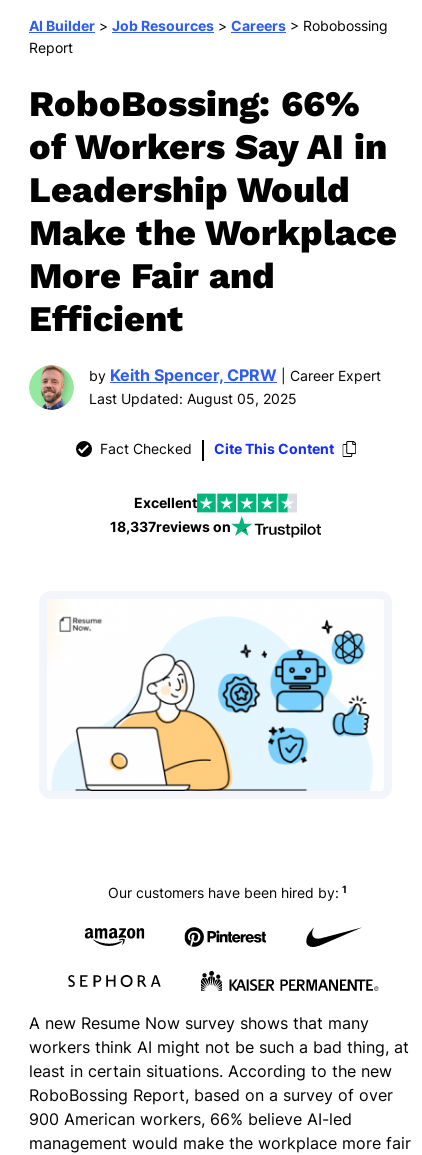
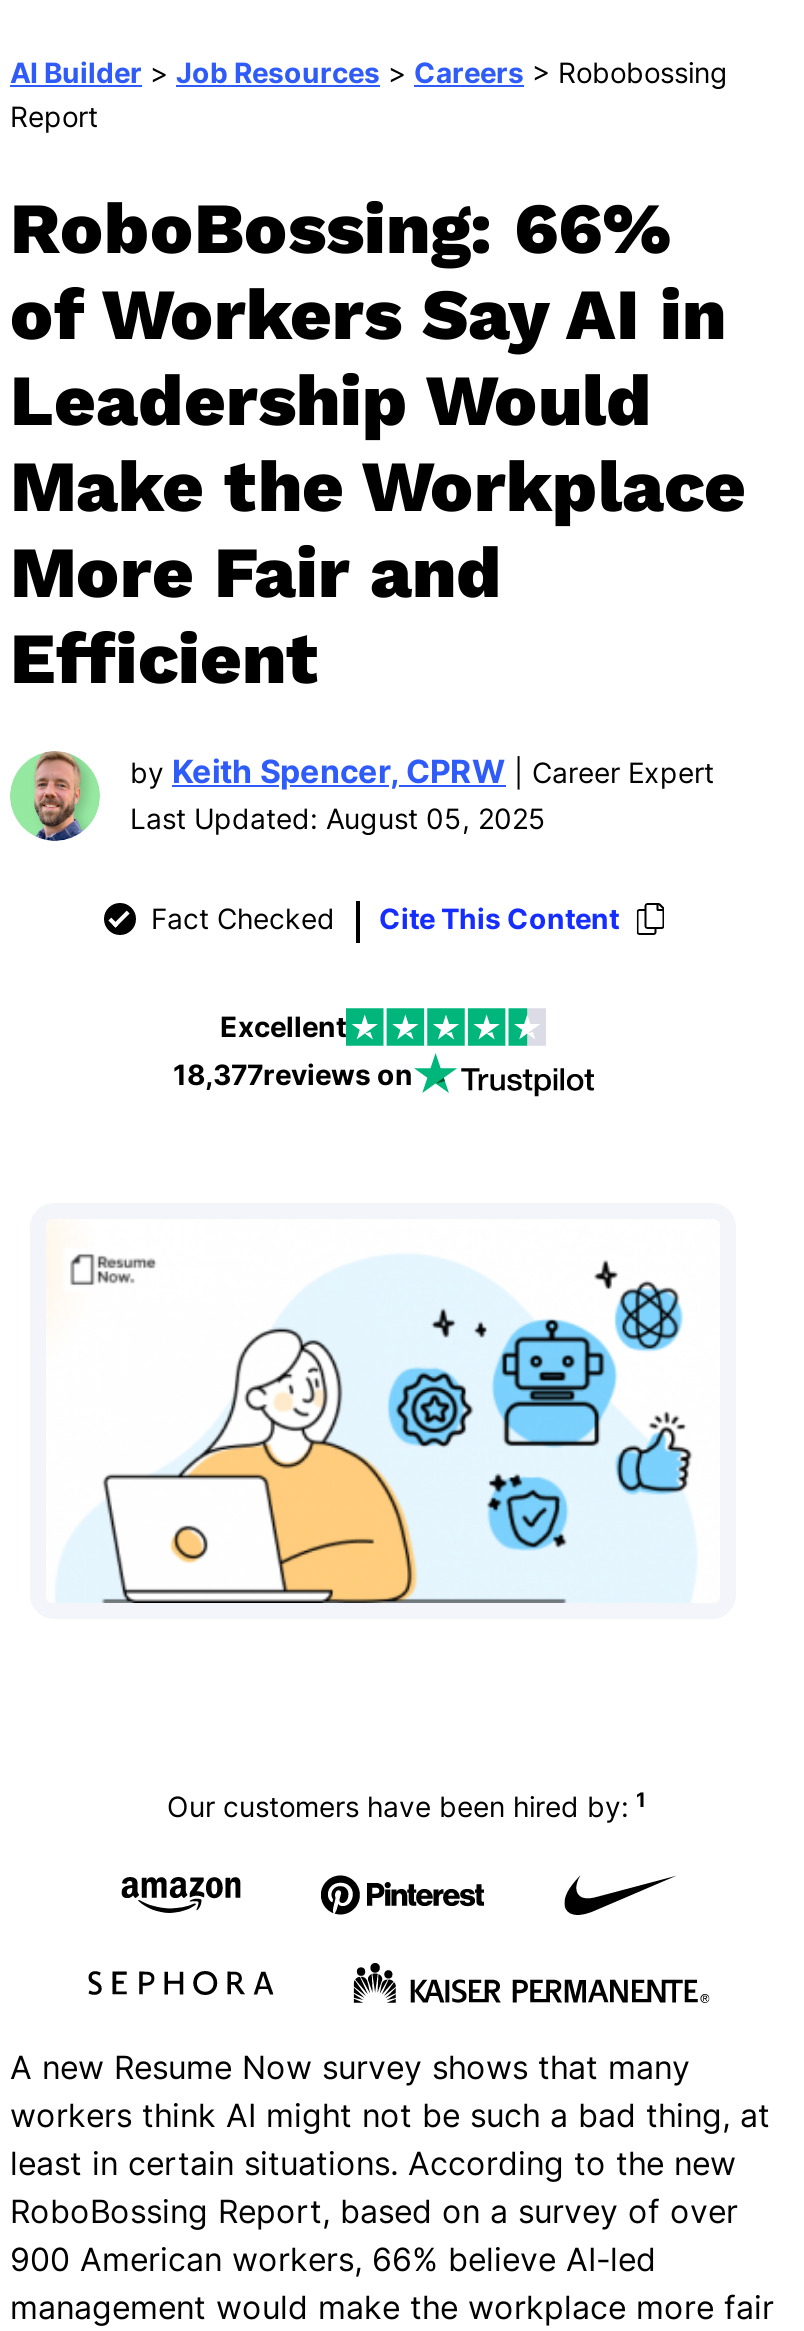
- 18,337reviews on
+ 18,377reviews on
